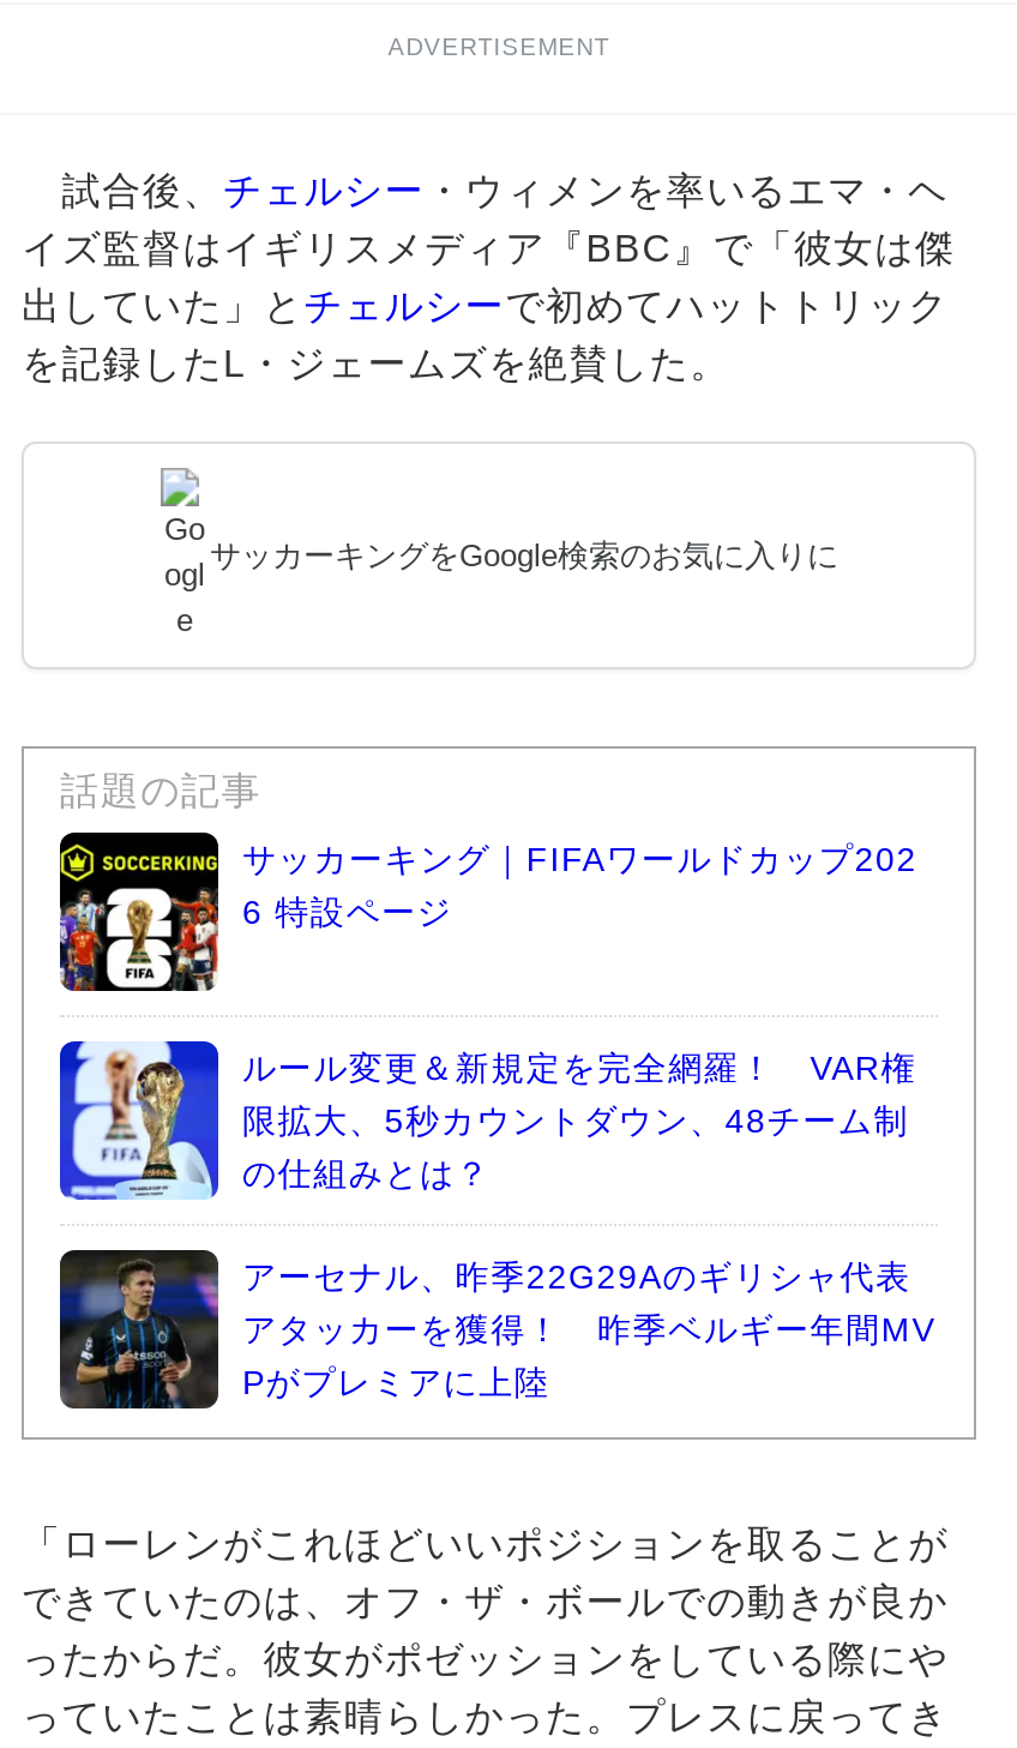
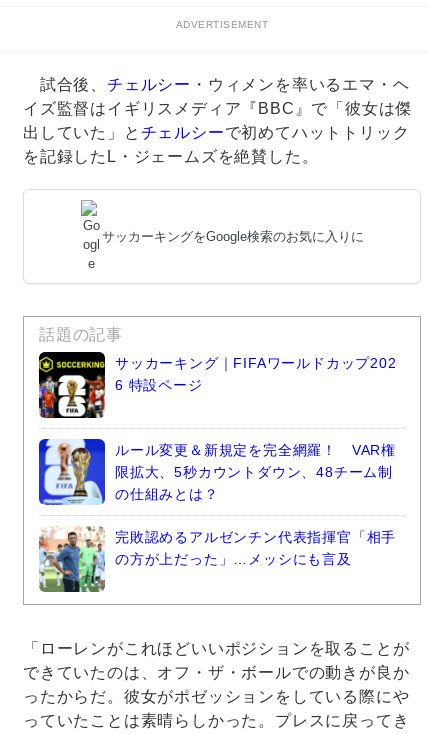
- [image]
- アーセナル、昨季22G29Aのギリシャ代表
- アタッカーを獲得！ 昨季ベルギー年間MV
- Pがプレミアに上陸
+ [image]
+ 完敗認めるアルゼンチン代表指揮官「相手
+ の方が上だった」…メッシにも言及
